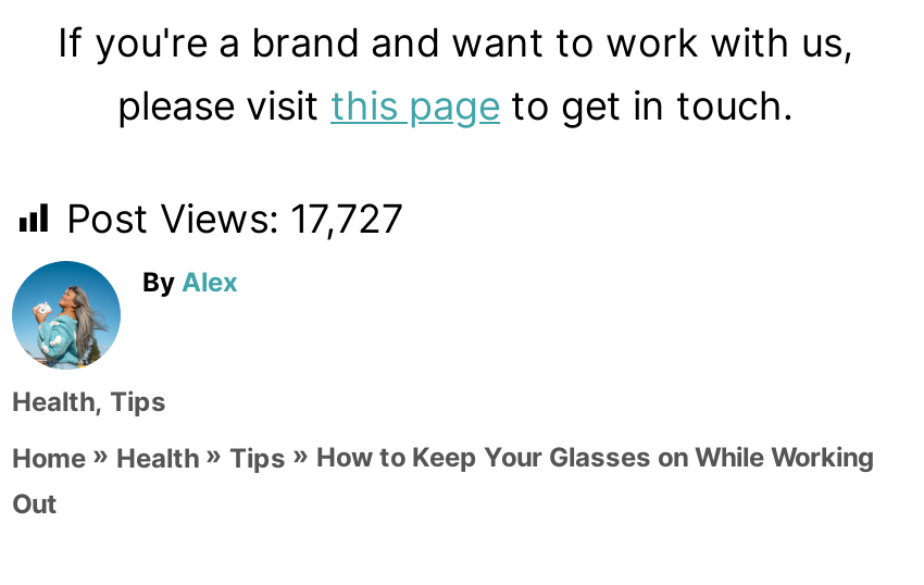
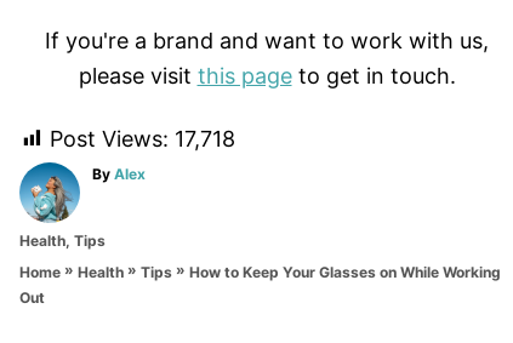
- Post Views: 17,727
+ Post Views: 17,718
